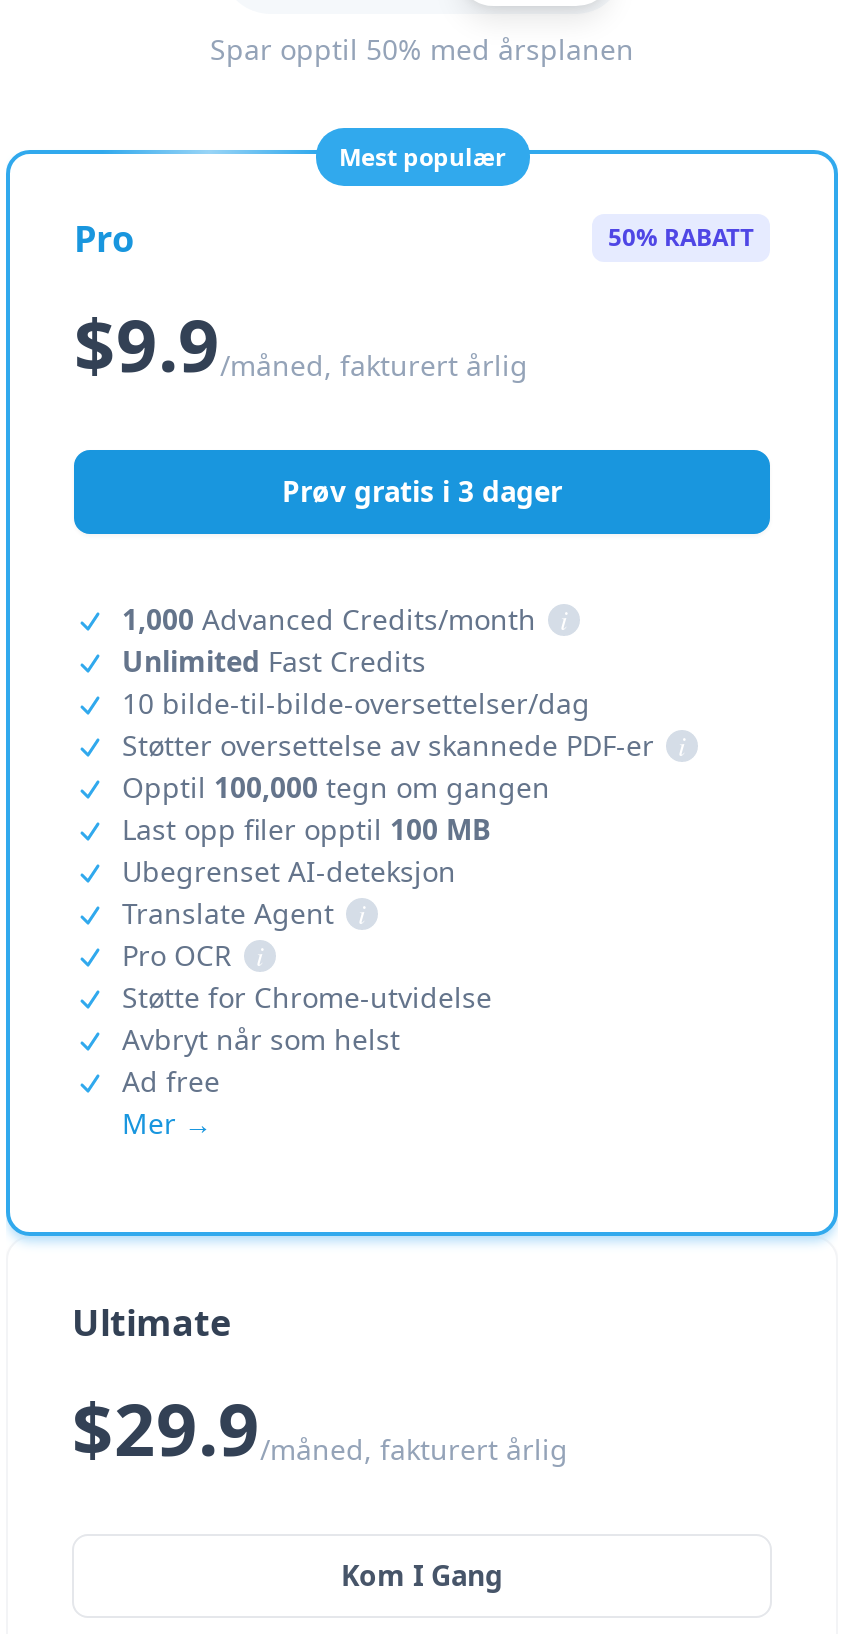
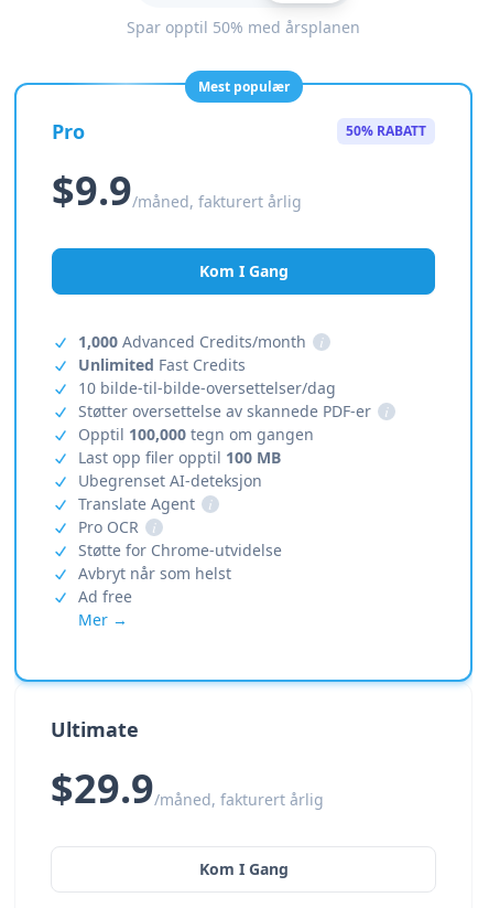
- Prøv gratis i 3 dager
+ Kom I Gang
